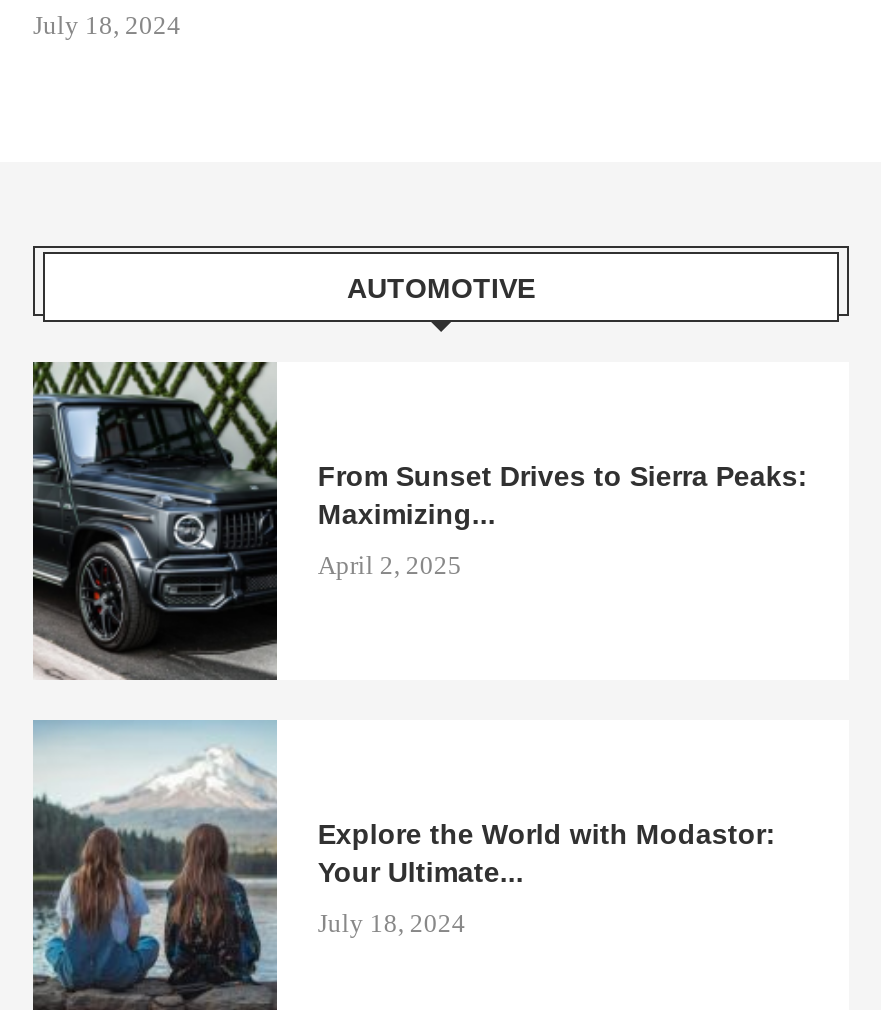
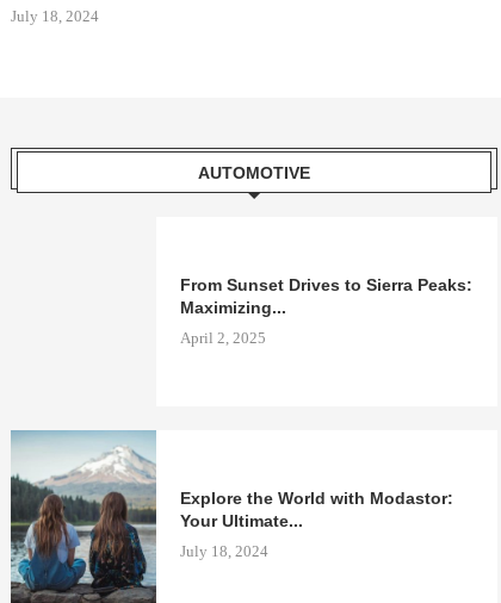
- [image]
